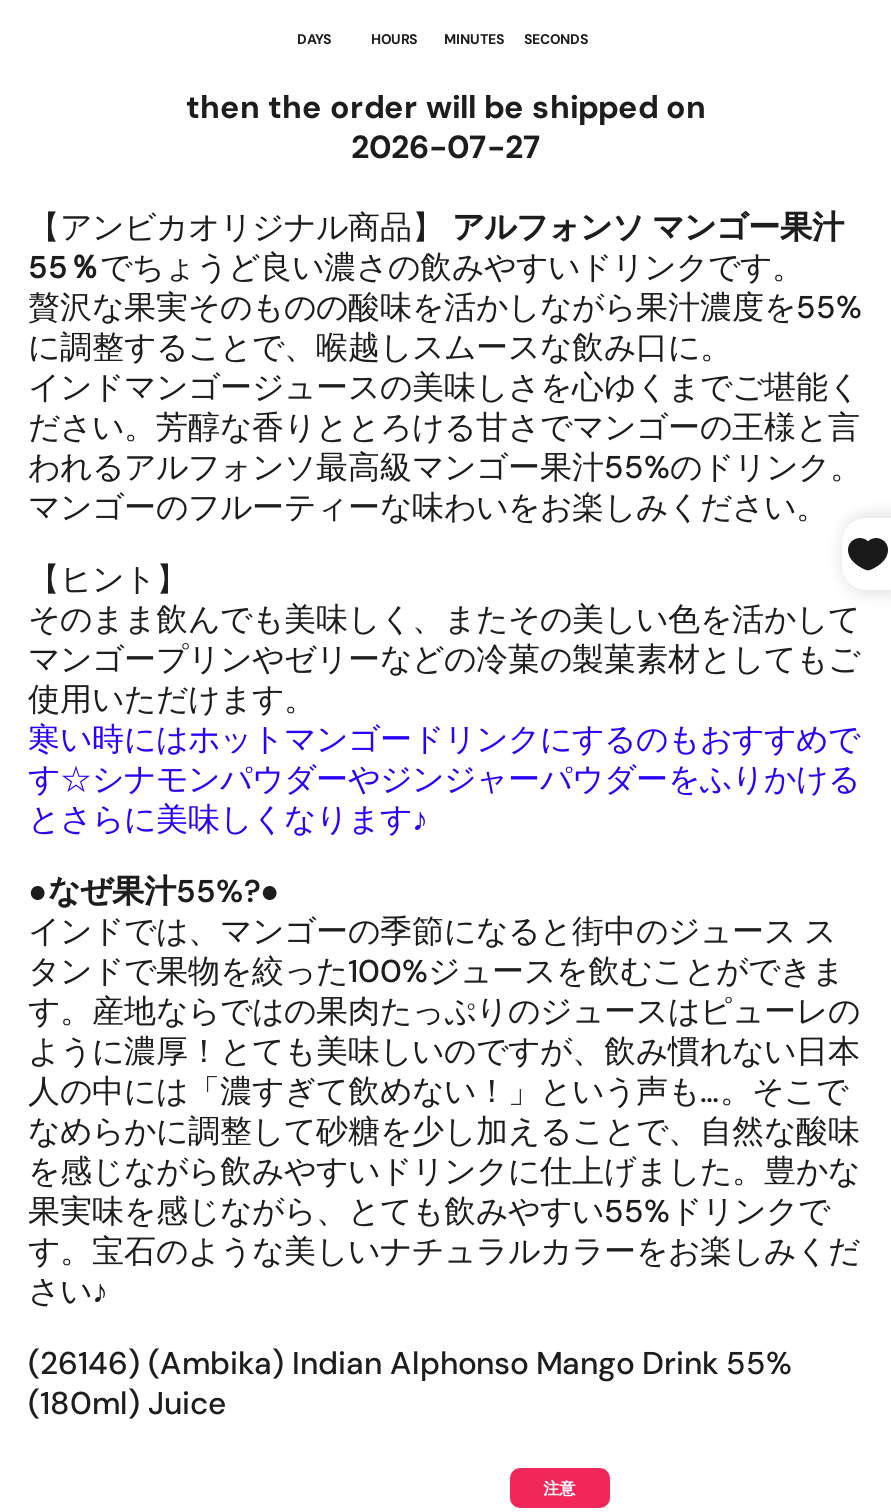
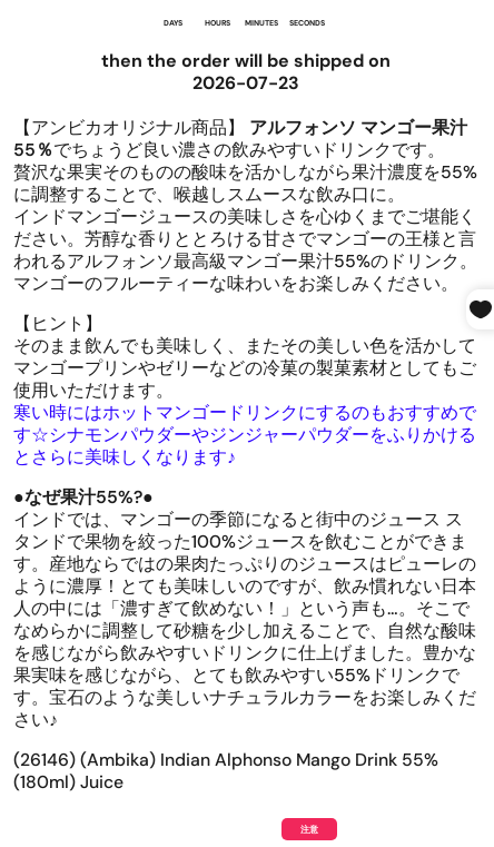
- 2026-07-27
+ 2026-07-23
